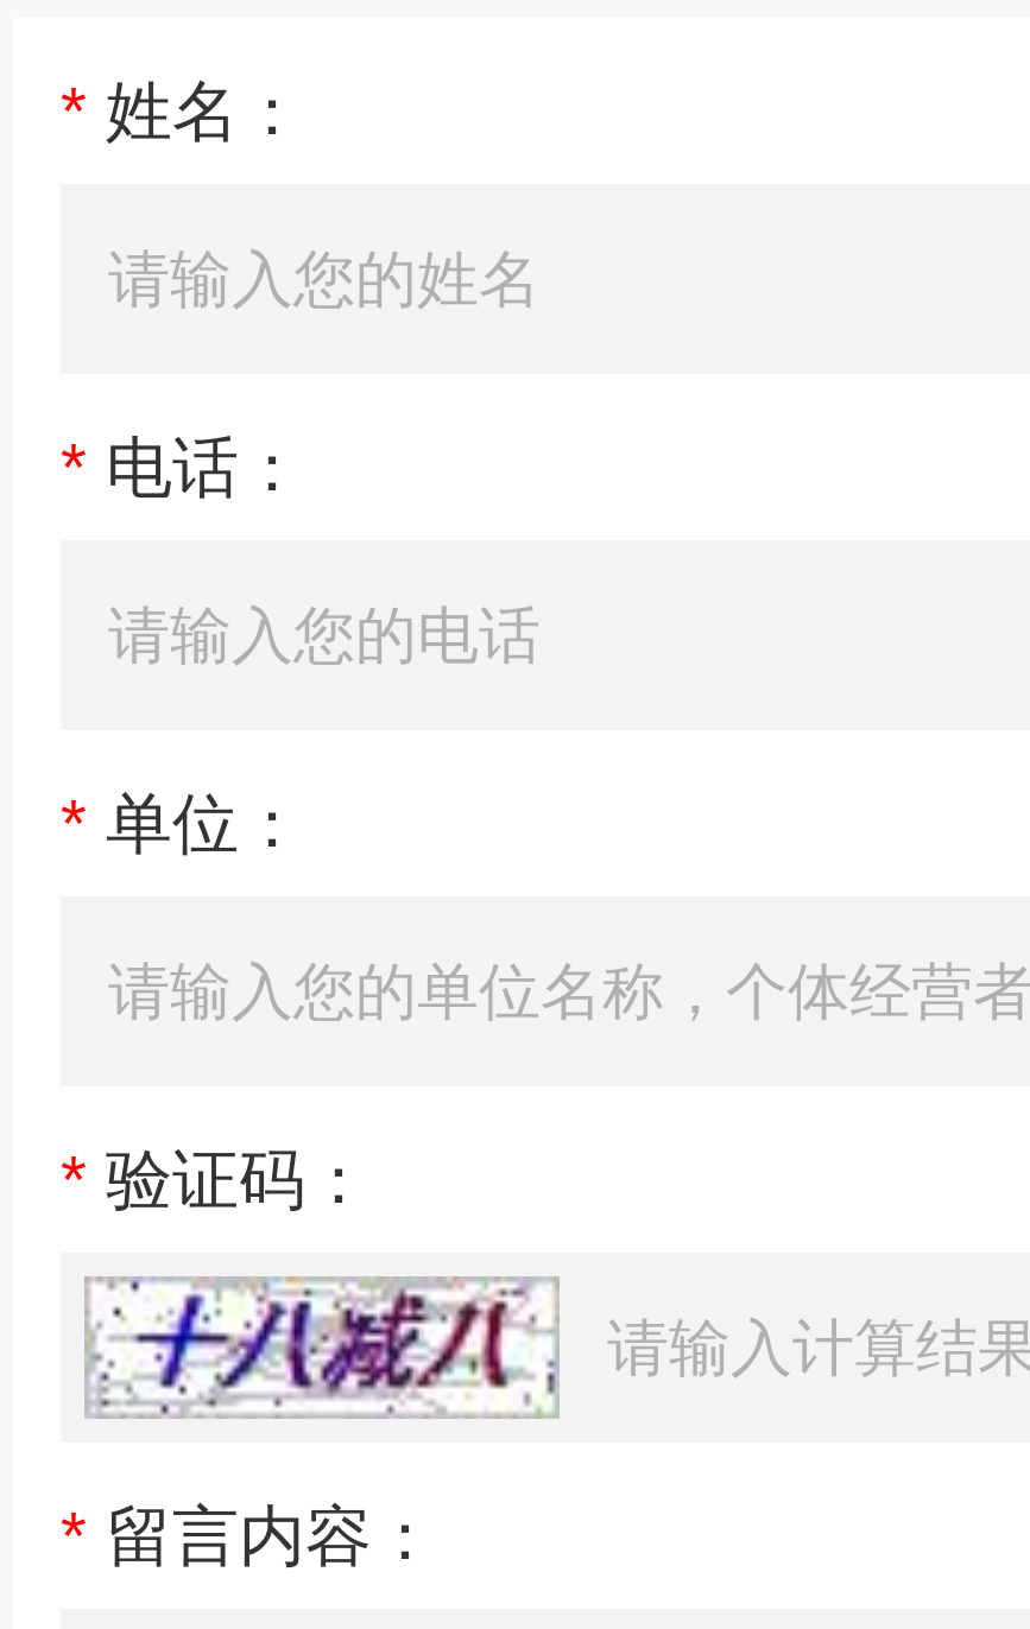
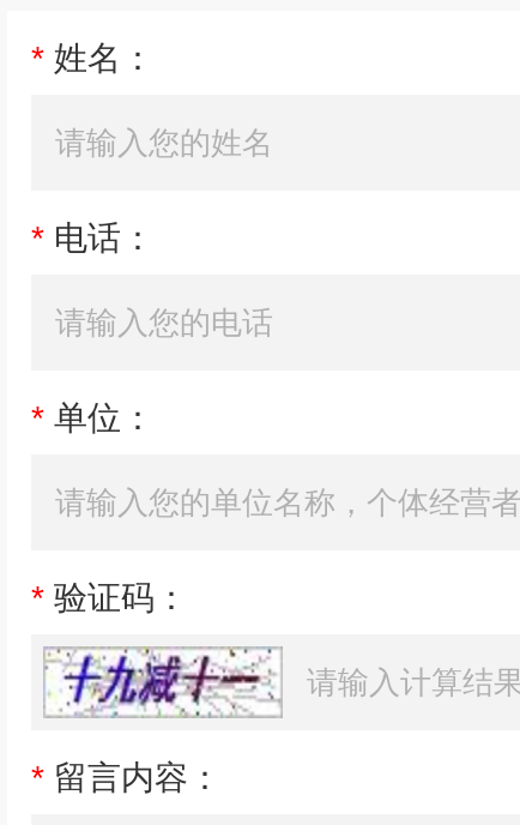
- [image]
+ [image]
